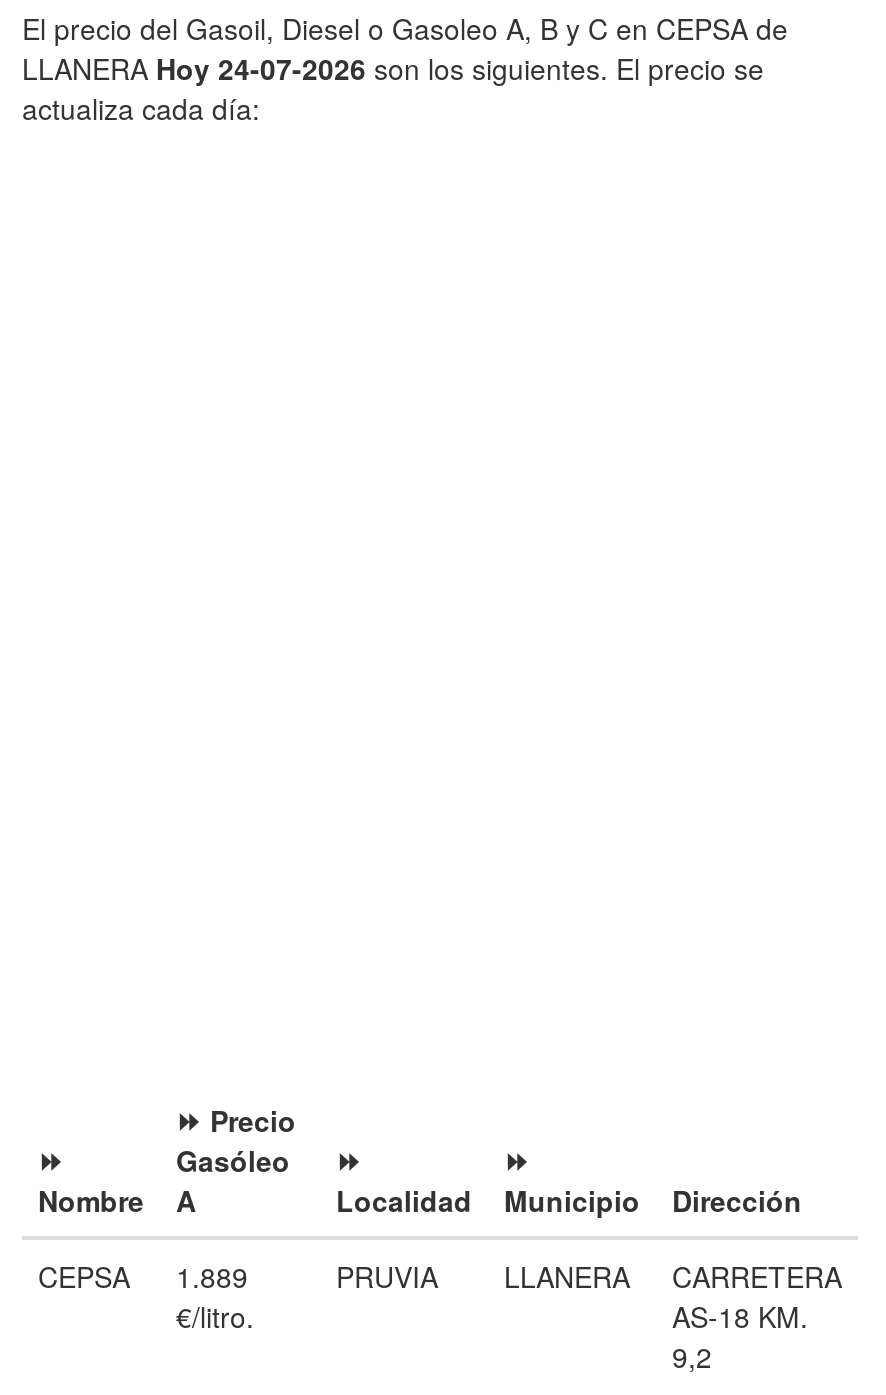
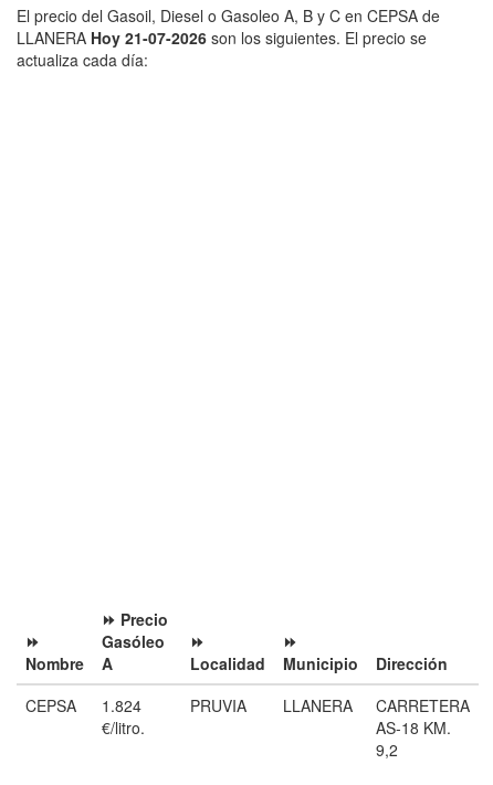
- LLANERA Hoy 24-07-2026 son los siguientes. El precio se
+ LLANERA Hoy 21-07-2026 son los siguientes. El precio se

- CEPSA 1.889
+ CEPSA 1.824
